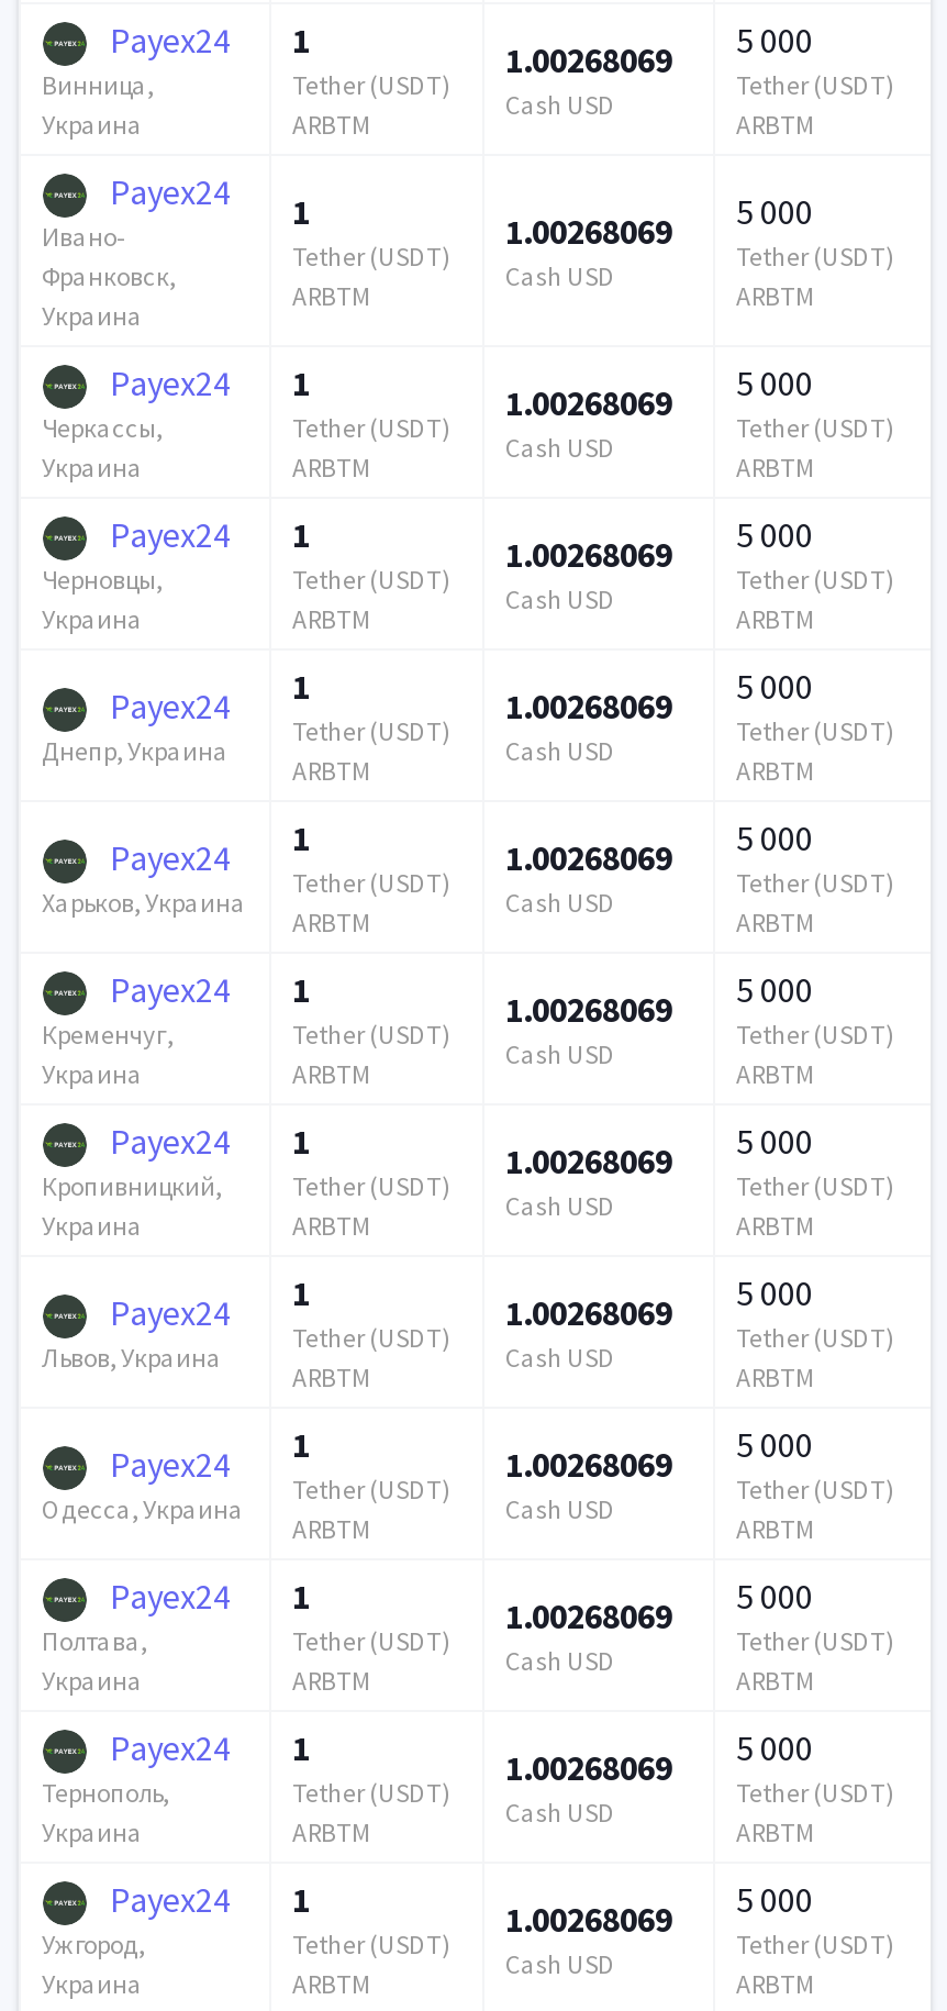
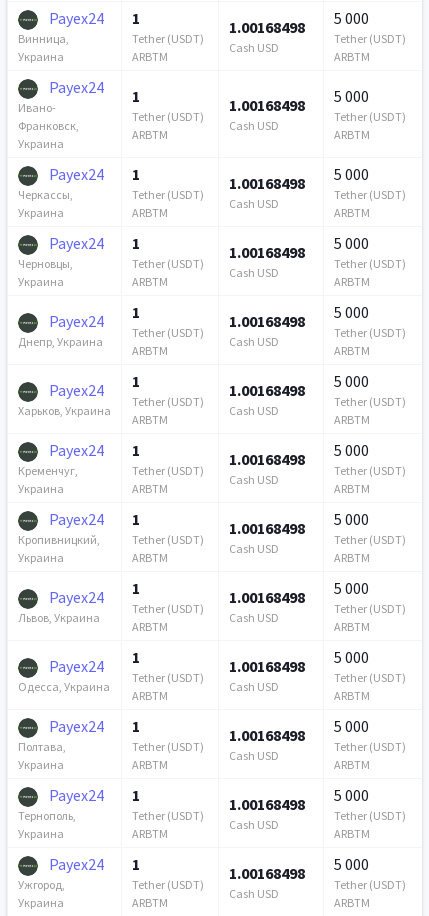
- 1.00268069 5 000
+ 1.00168498 5 000

- 1.00268069 5 000
+ 1.00168498 5 000

- 1.00268069 5 000
+ 1.00168498 5 000

- 1.00268069 5 000
+ 1.00168498 5 000

- 1.00268069 5 000
+ 1.00168498 5 000

- 1.00268069 5 000
+ 1.00168498 5 000

- 1.00268069 5 000
+ 1.00168498 5 000

- 1.00268069 5 000
+ 1.00168498 5 000

- 1.00268069 5 000
+ 1.00168498 5 000

- 1.00268069 5 000
+ 1.00168498 5 000

- 1.00268069 5 000
+ 1.00168498 5 000

- 1.00268069 5 000
+ 1.00168498 5 000

- 1.00268069 5 000
+ 1.00168498 5 000
